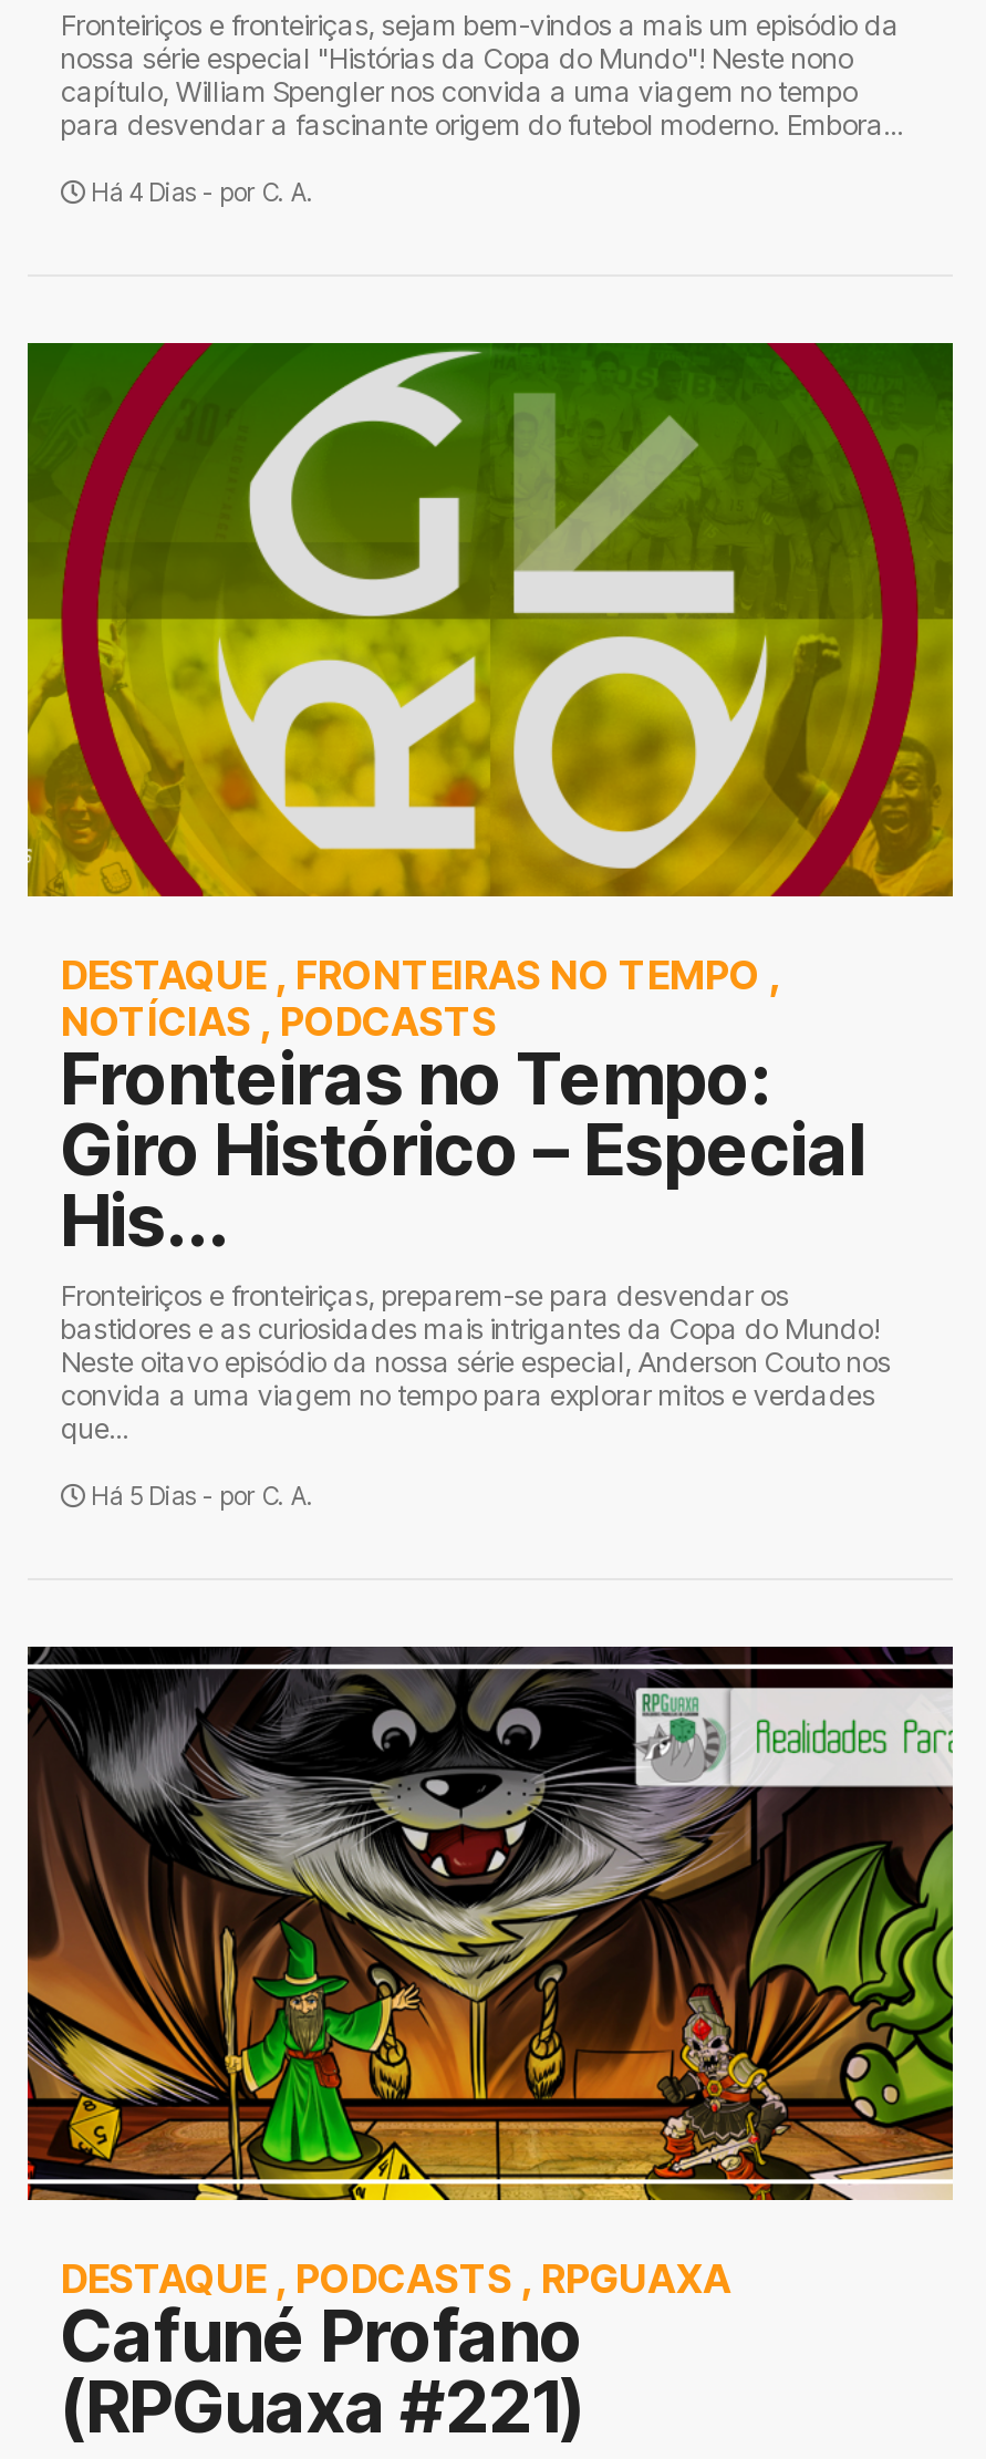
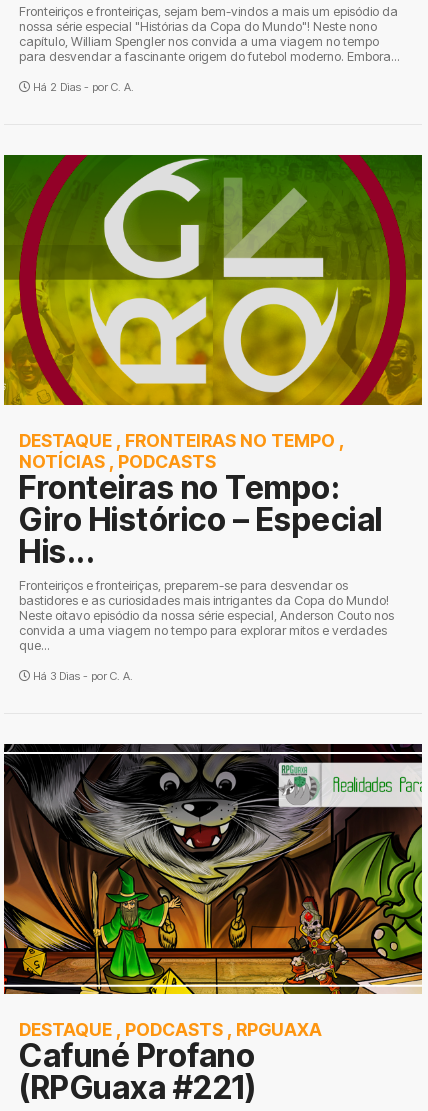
- Há 4 Dias - por C. A.
+ Há 2 Dias - por C. A.

- Há 5 Dias - por C. A.
+ Há 3 Dias - por C. A.
